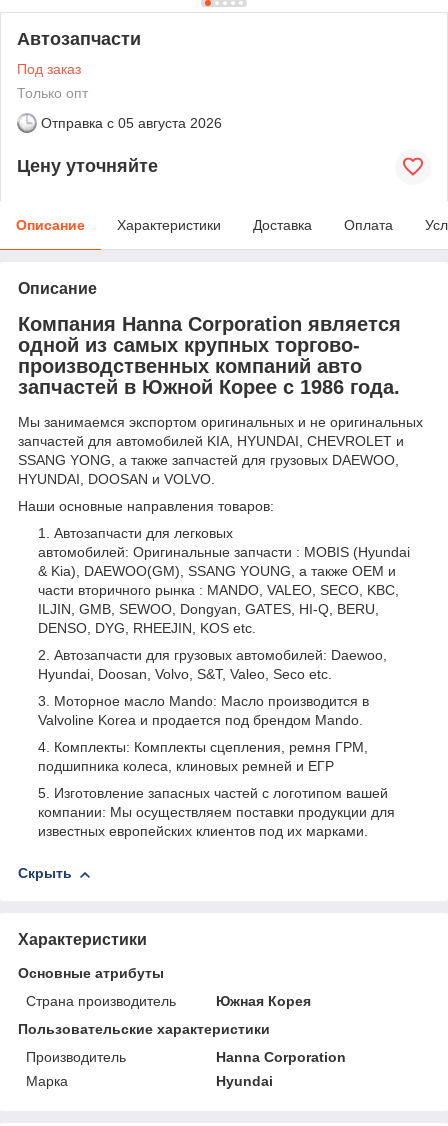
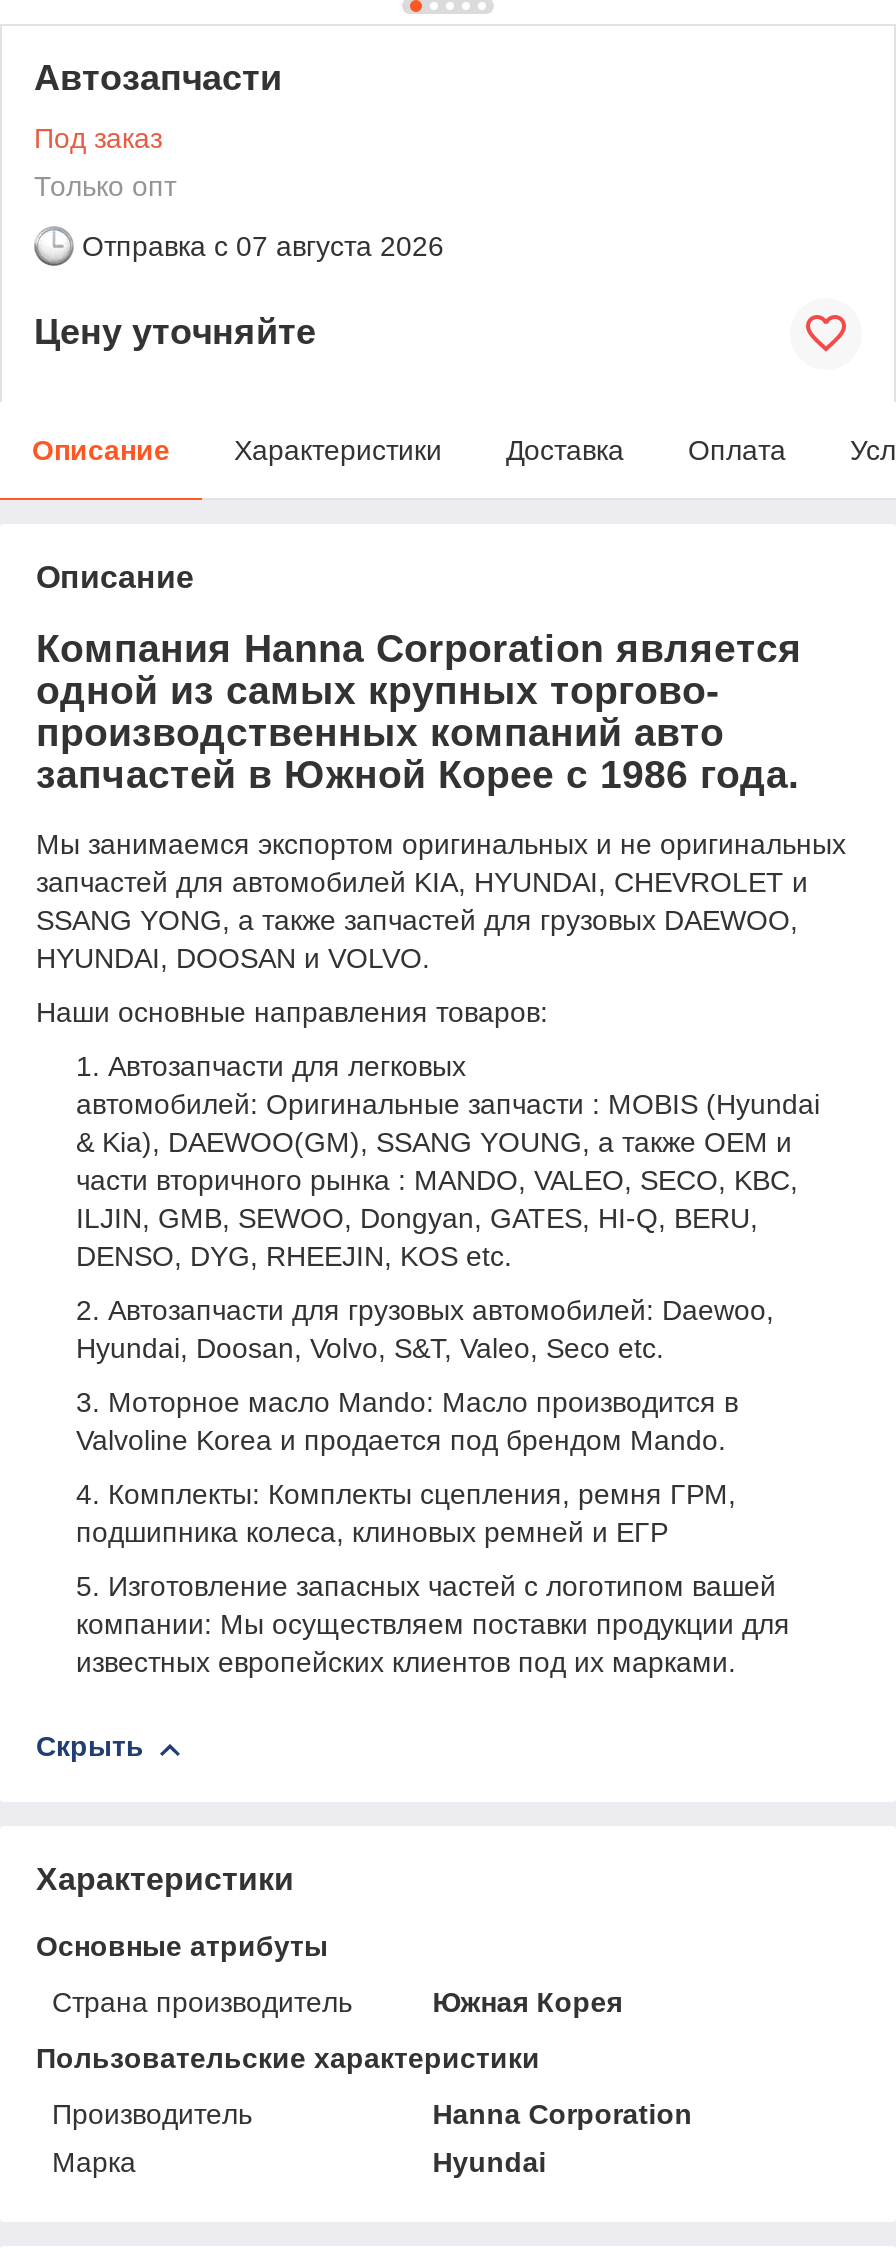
- Отправка с 05 августа 2026
+ Отправка с 07 августа 2026
